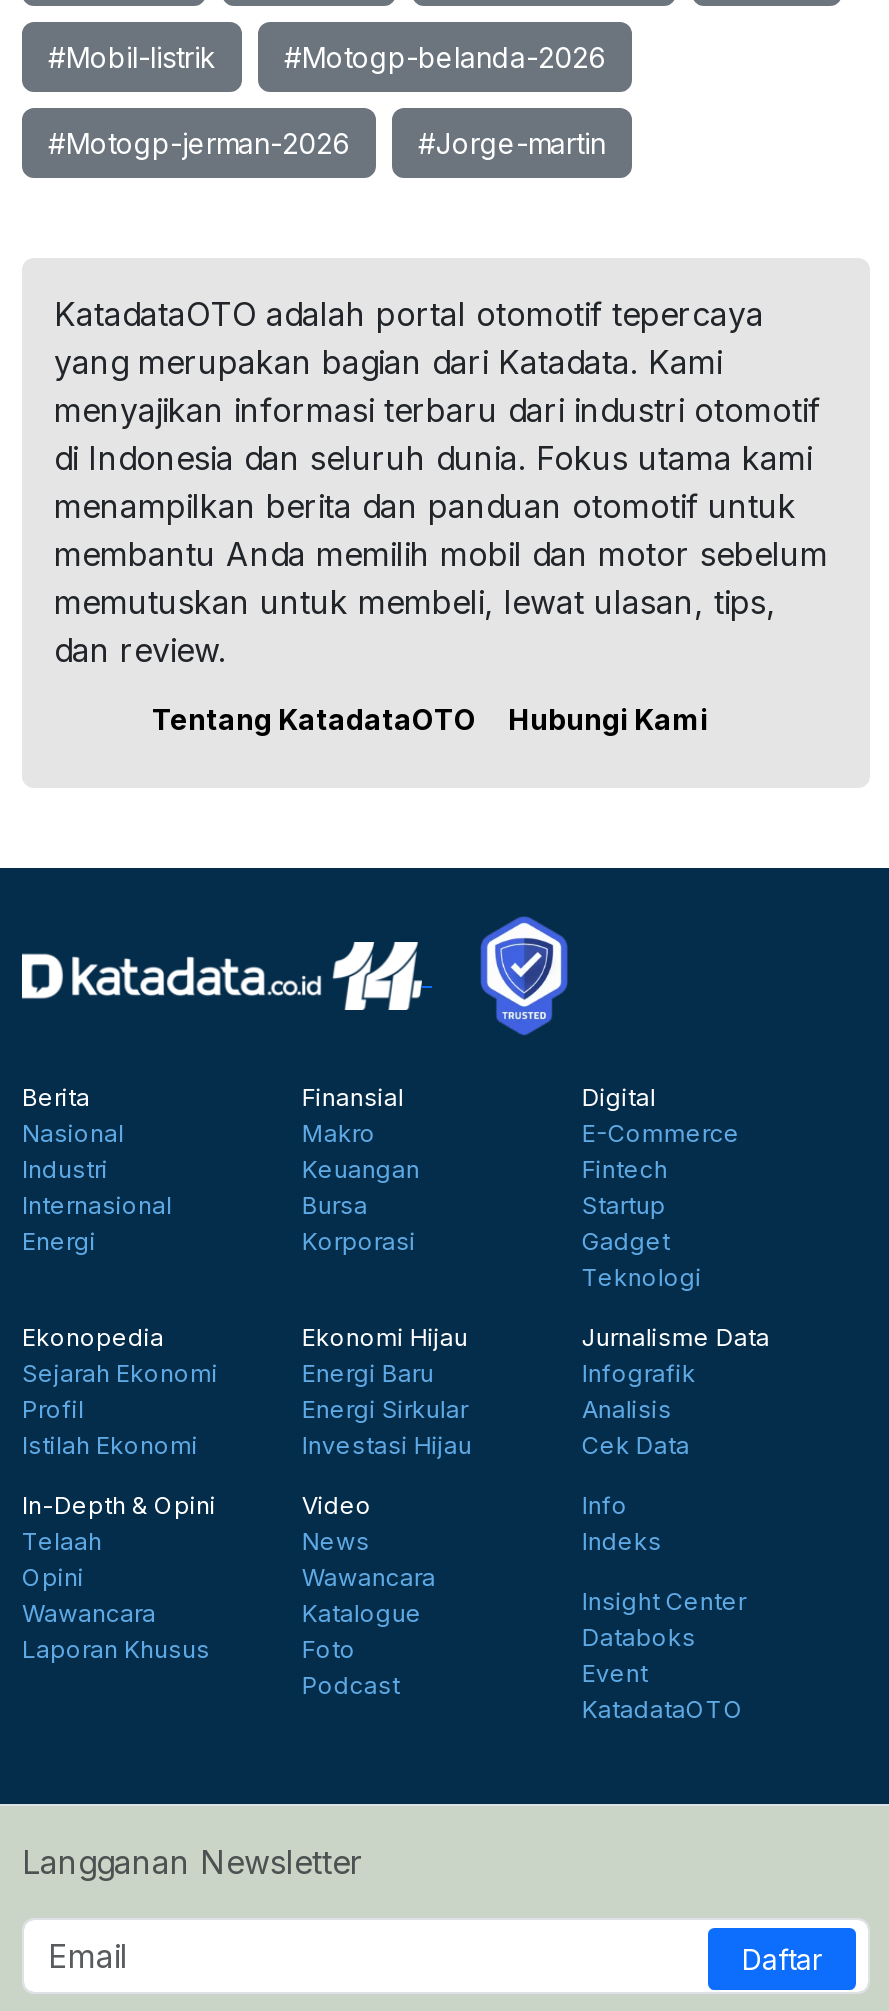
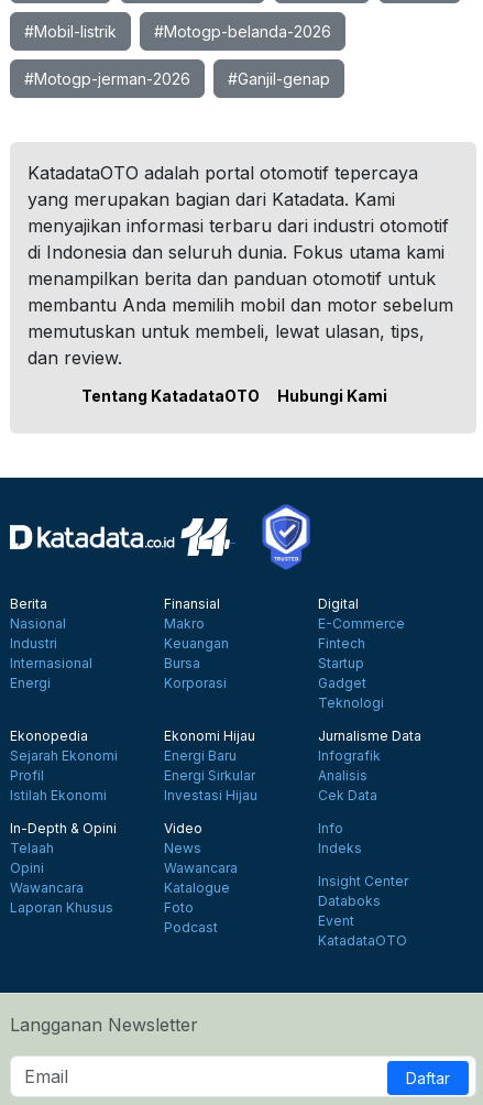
- #Jorge-martin
+ #Ganjil-genap
